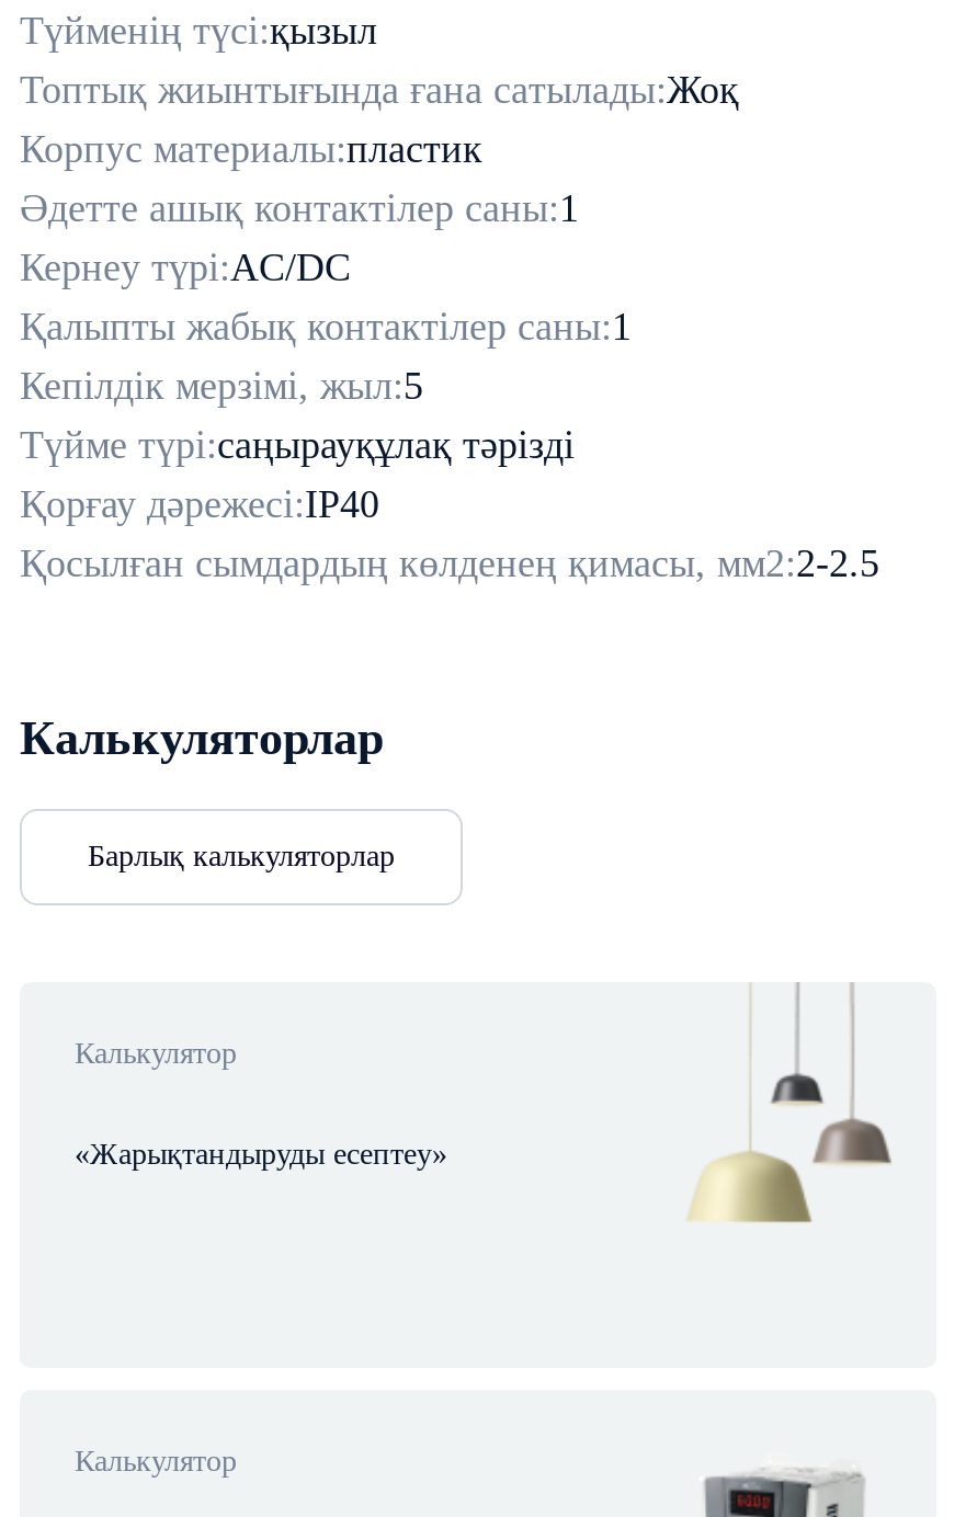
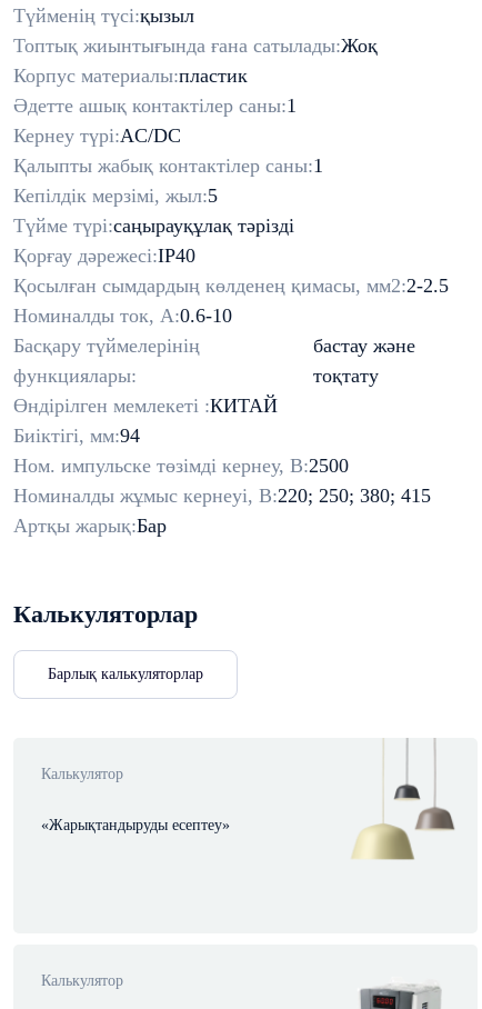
+ Номиналды ток, А:0.6-10
+ Басқару түймелерінің
+ функциялары:

+ бастау және
+ тоқтату
+ Өндірілген мемлекеті : КИТАЙ
+ Биіктігі, мм:94
+ Ном. импульске төзімді кернеу, В:2500
+ Номиналды жұмыс кернеуі, В:220; 250; 380; 415
+ Артқы жарық:Бар
